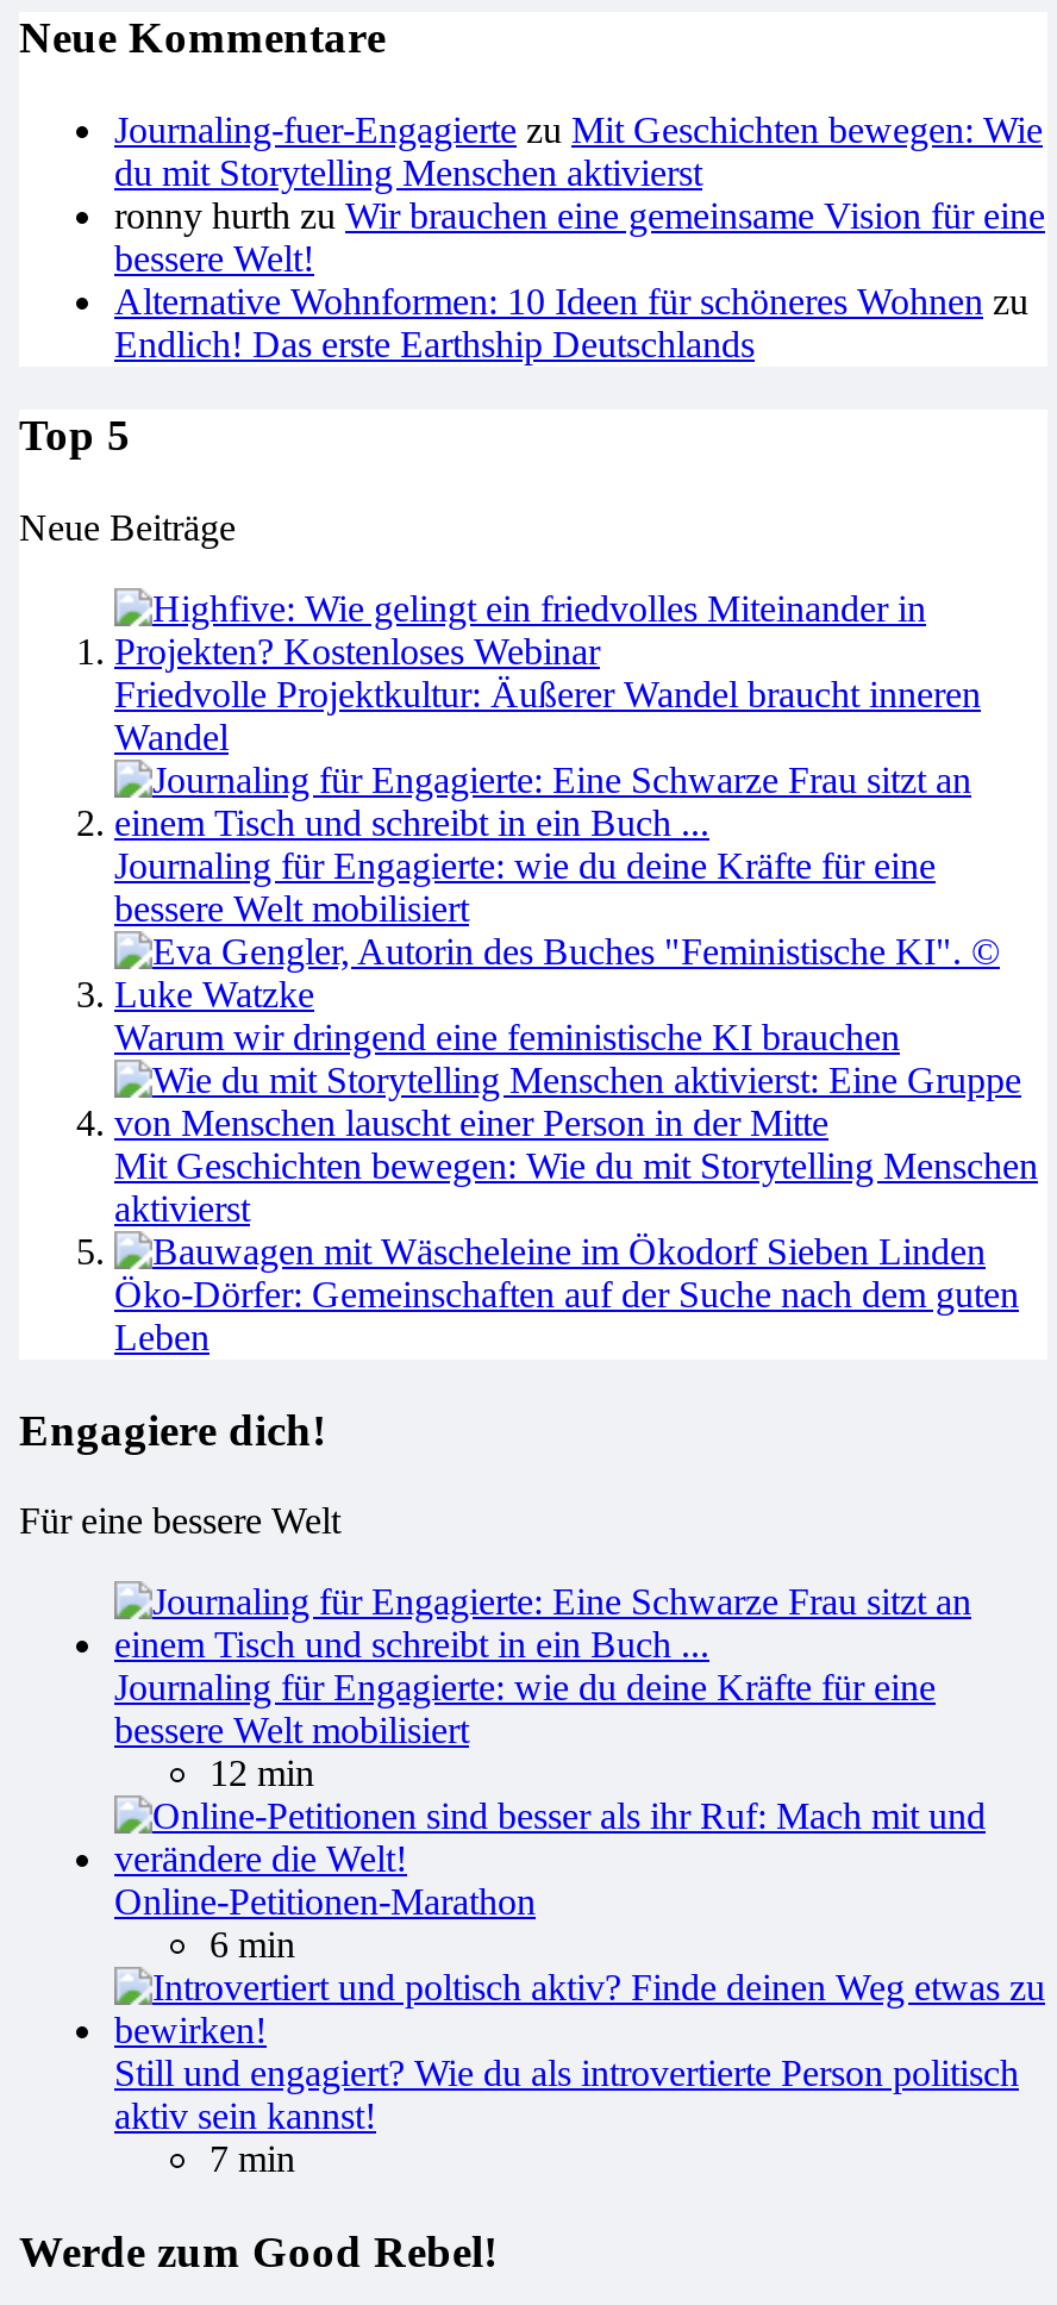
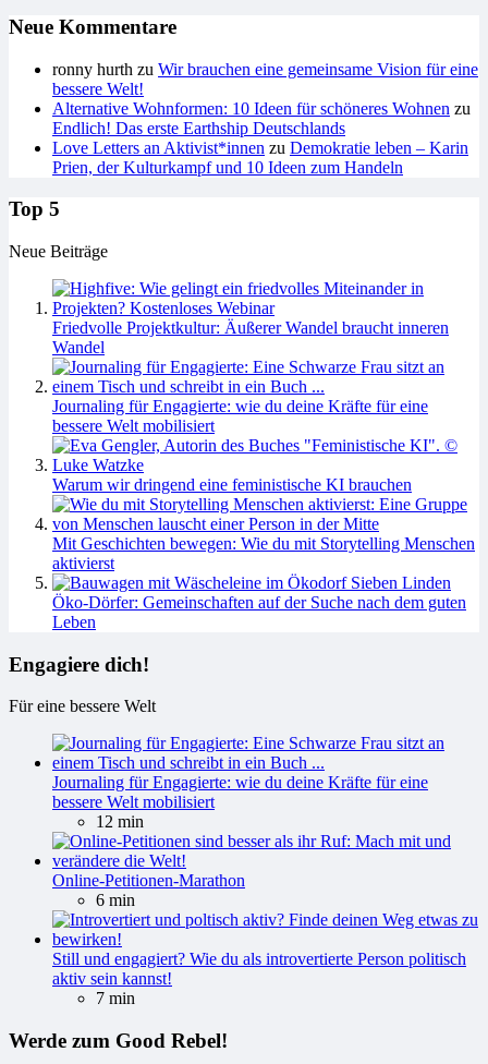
- Journaling-fuer-Engagierte zu Mit Geschichten bewegen: Wie
- du mit Storytelling Menschen aktivierst

moved up: ronny hurth zu Wir brauchen eine gemeinsame Vision für eine | bessere Welt! | Alternative Wohnformen: 10 Ideen für schöneres Wohnen zu | Endlich! Das erste Earthship Deutschlands

+ Love Letters an Aktivist*innen zu Demokratie leben – Karin
+ Prien, der Kulturkampf und 10 Ideen zum Handeln
